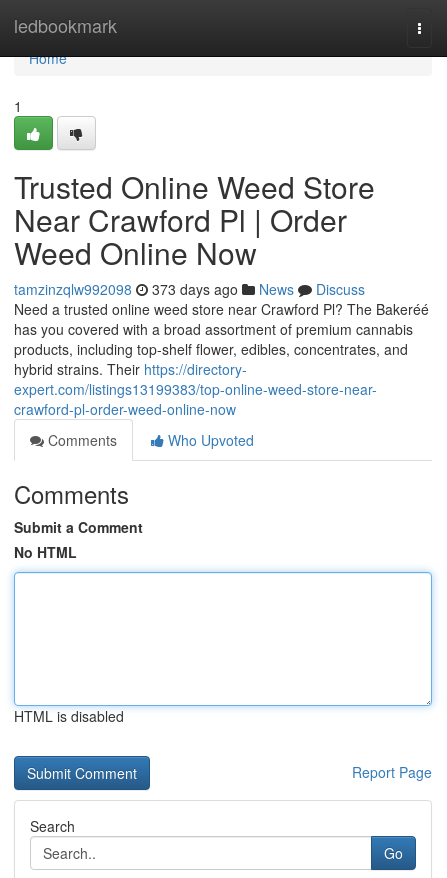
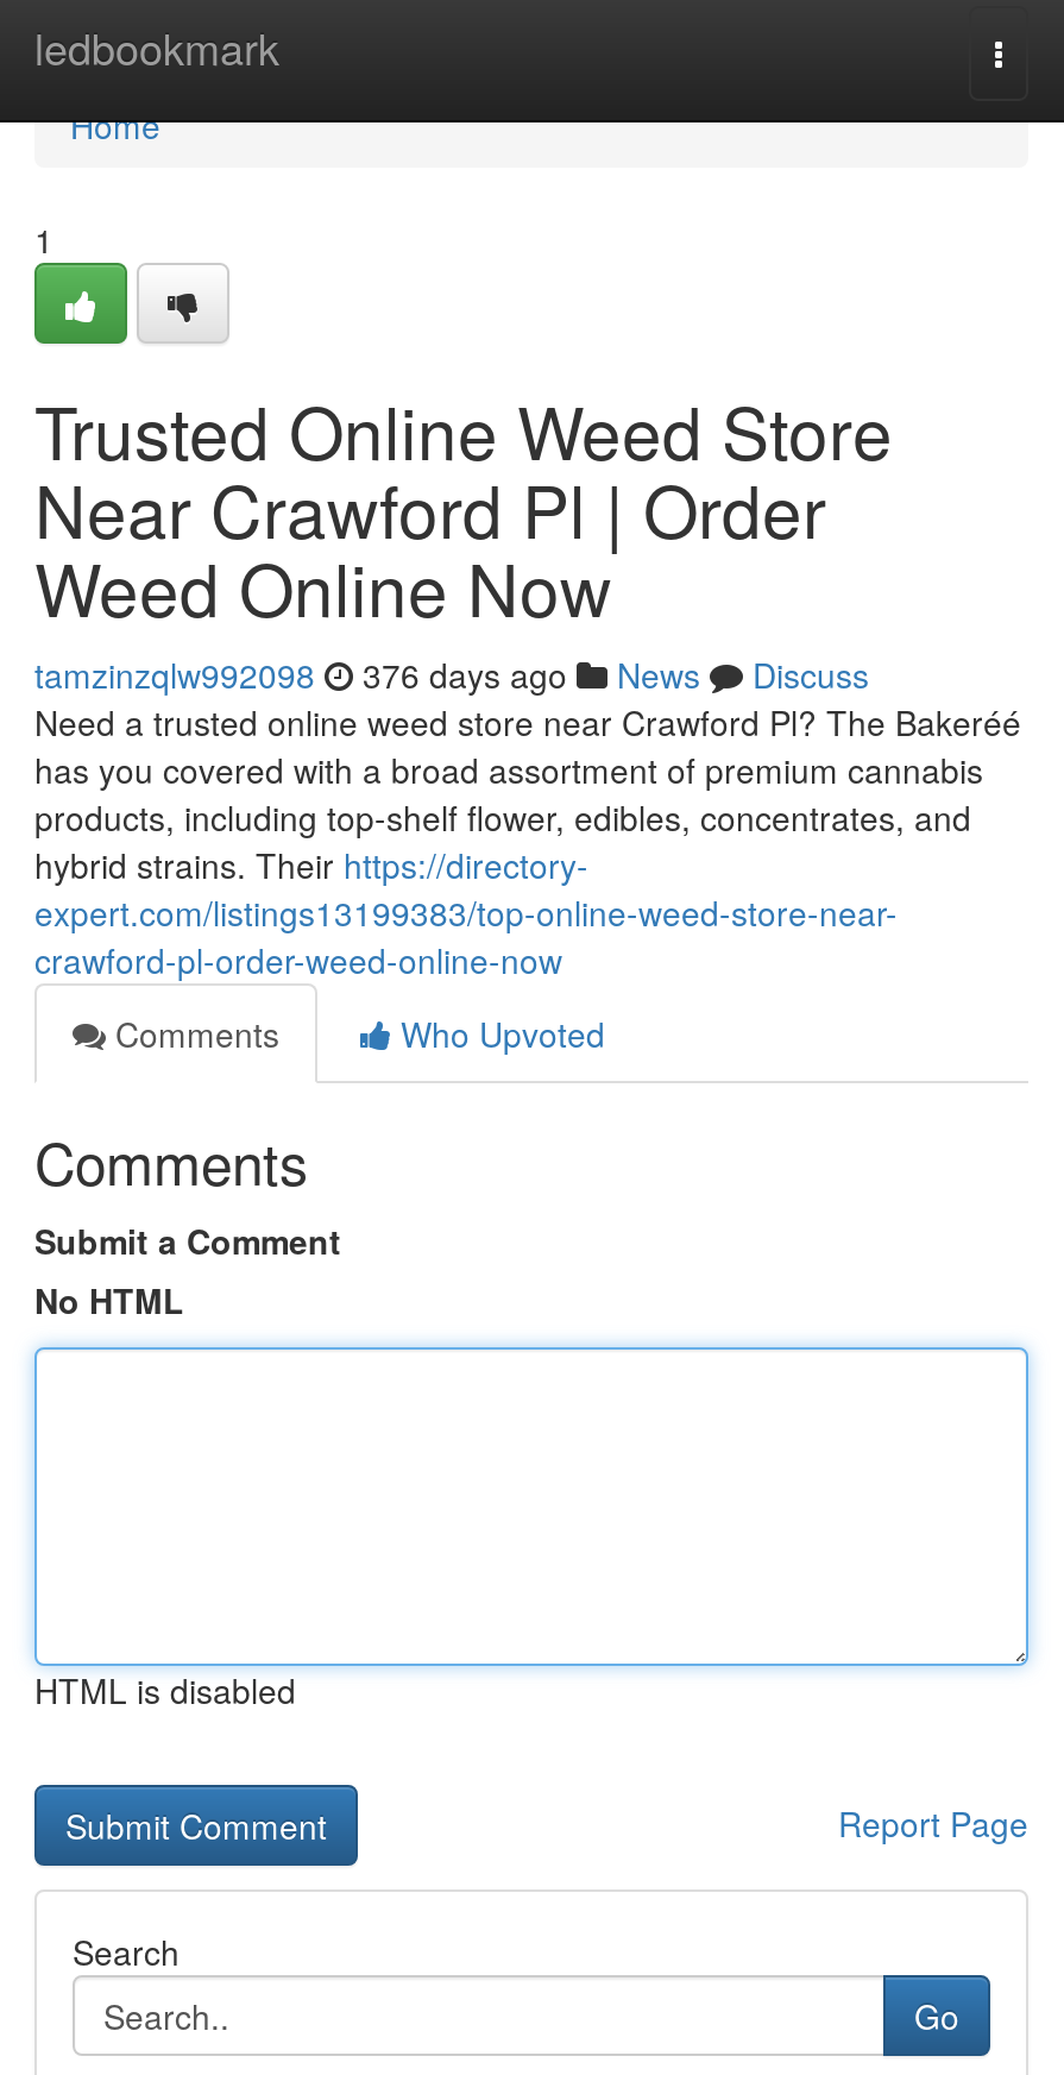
- tamzinzqlw992098 373 days ago News Discuss
+ tamzinzqlw992098 376 days ago News Discuss
